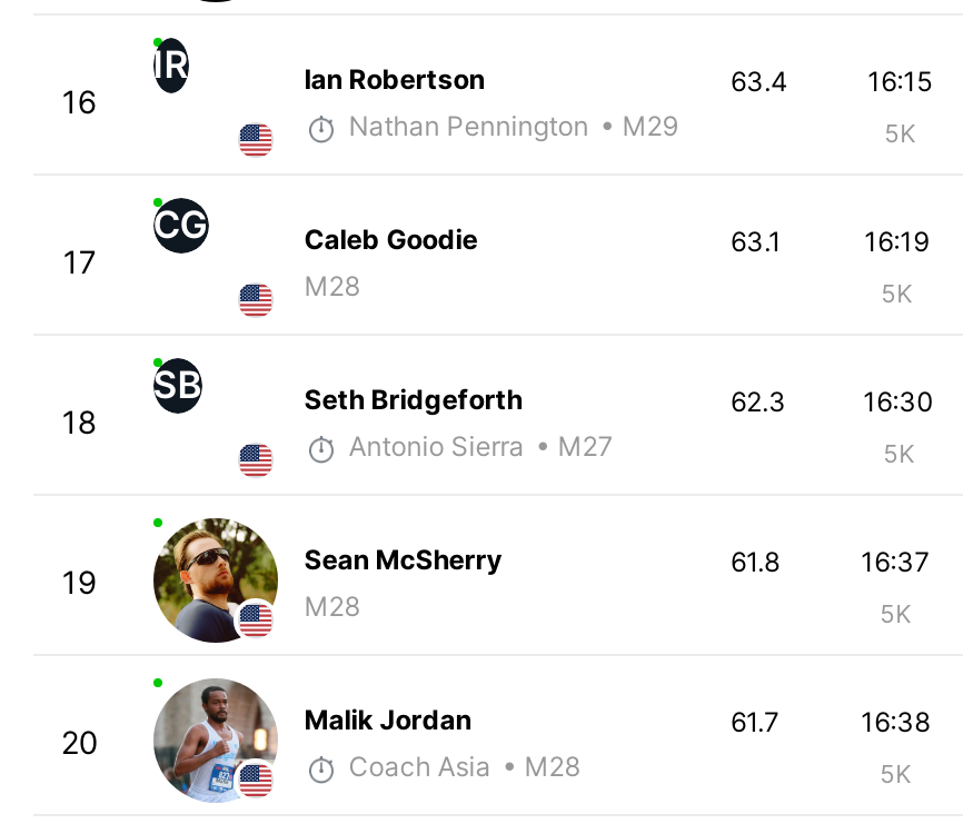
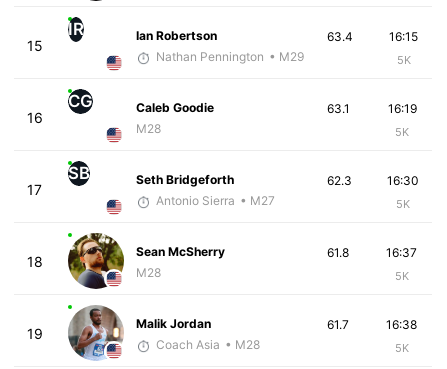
- 16
+ 15

- 17
+ 16

- 18
+ 17

- 19
+ 18

- 20
+ 19
